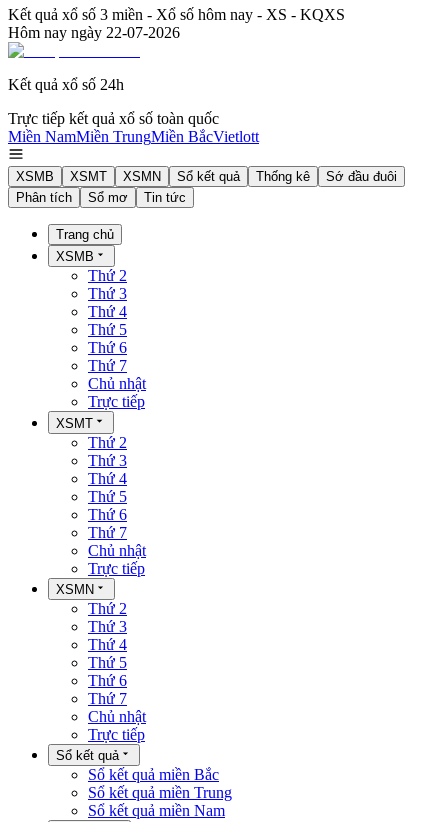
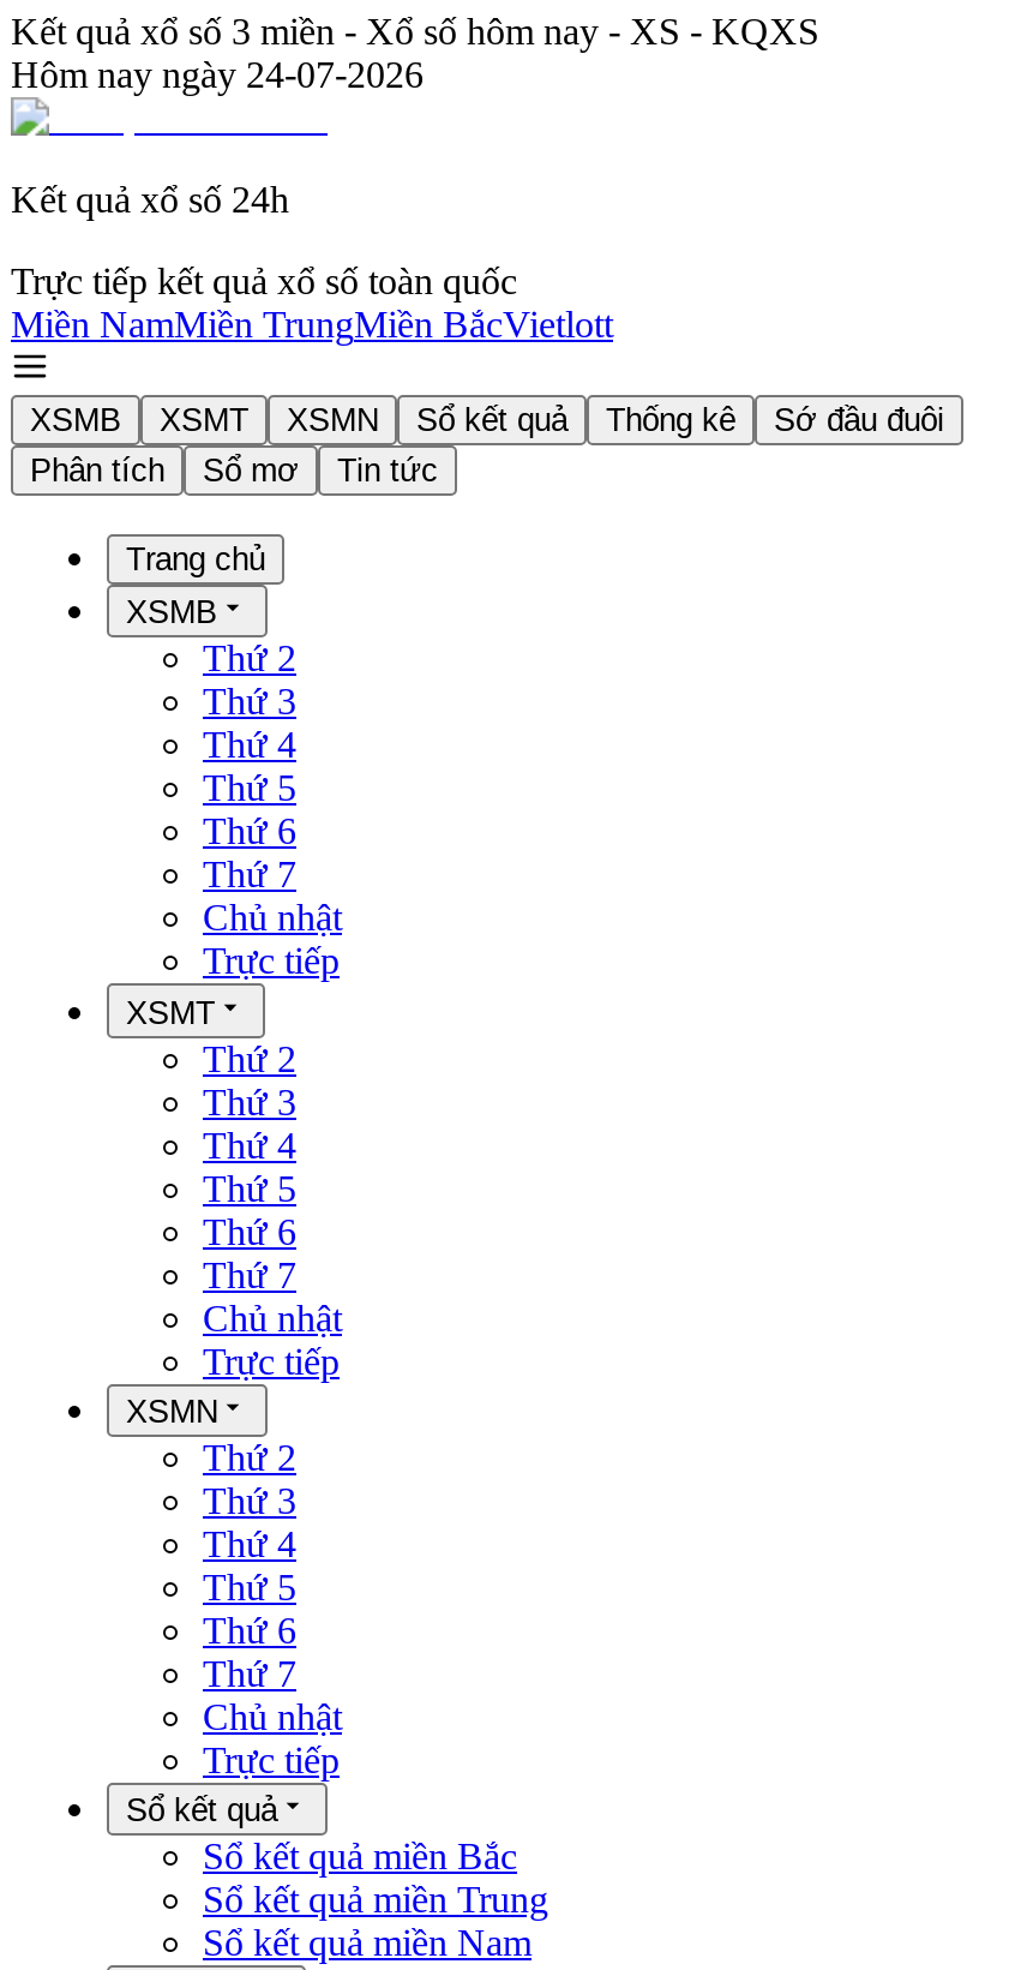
- Hôm nay ngày 22-07-2026
+ Hôm nay ngày 24-07-2026
